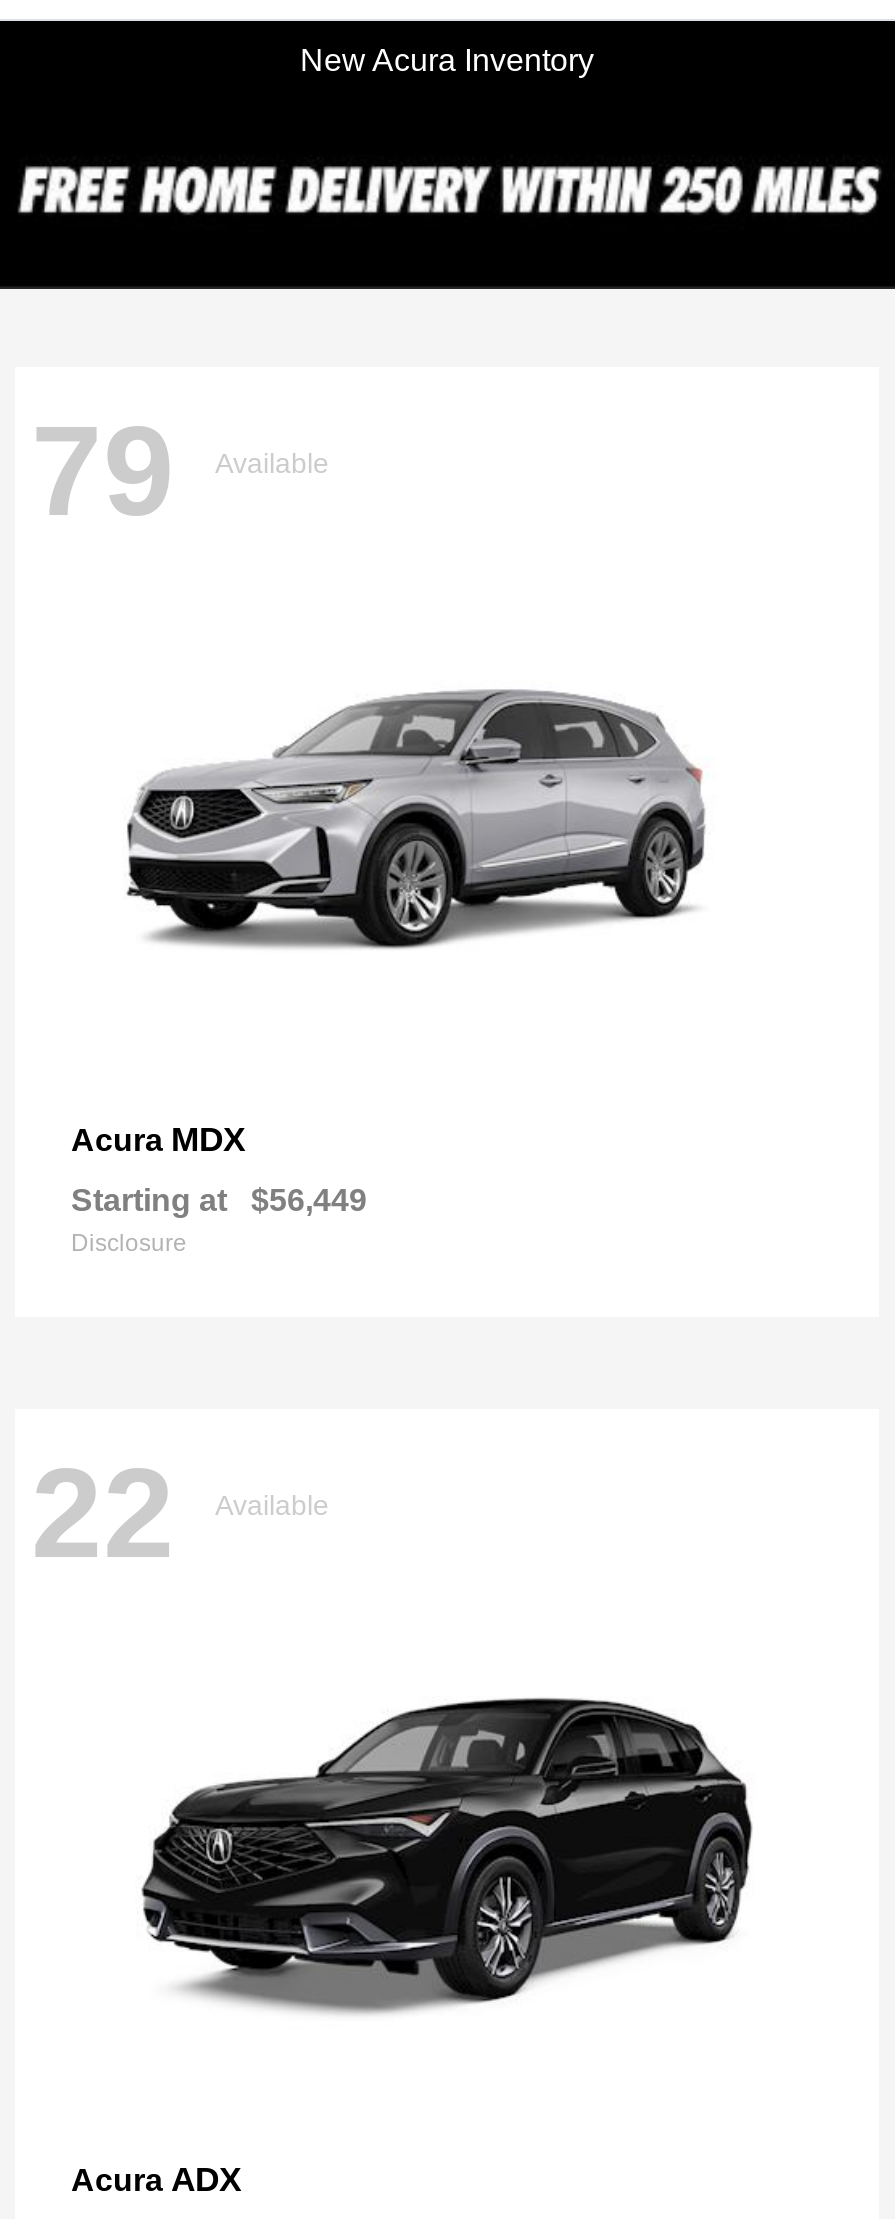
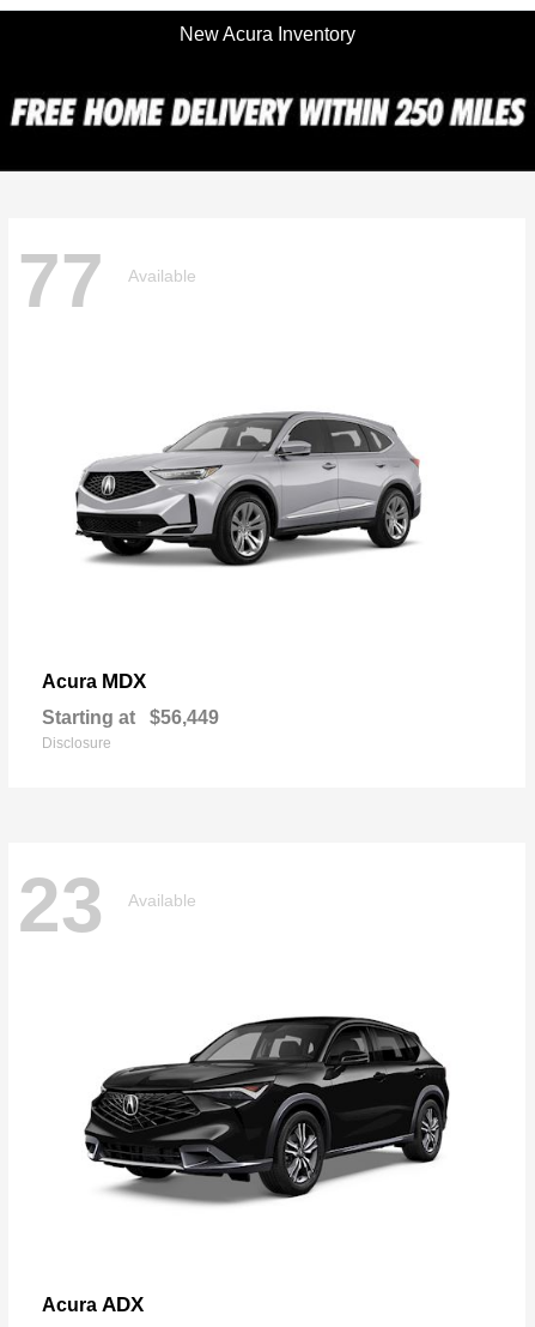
- 79 Available
+ 77 Available

- 22 Available
+ 23 Available
